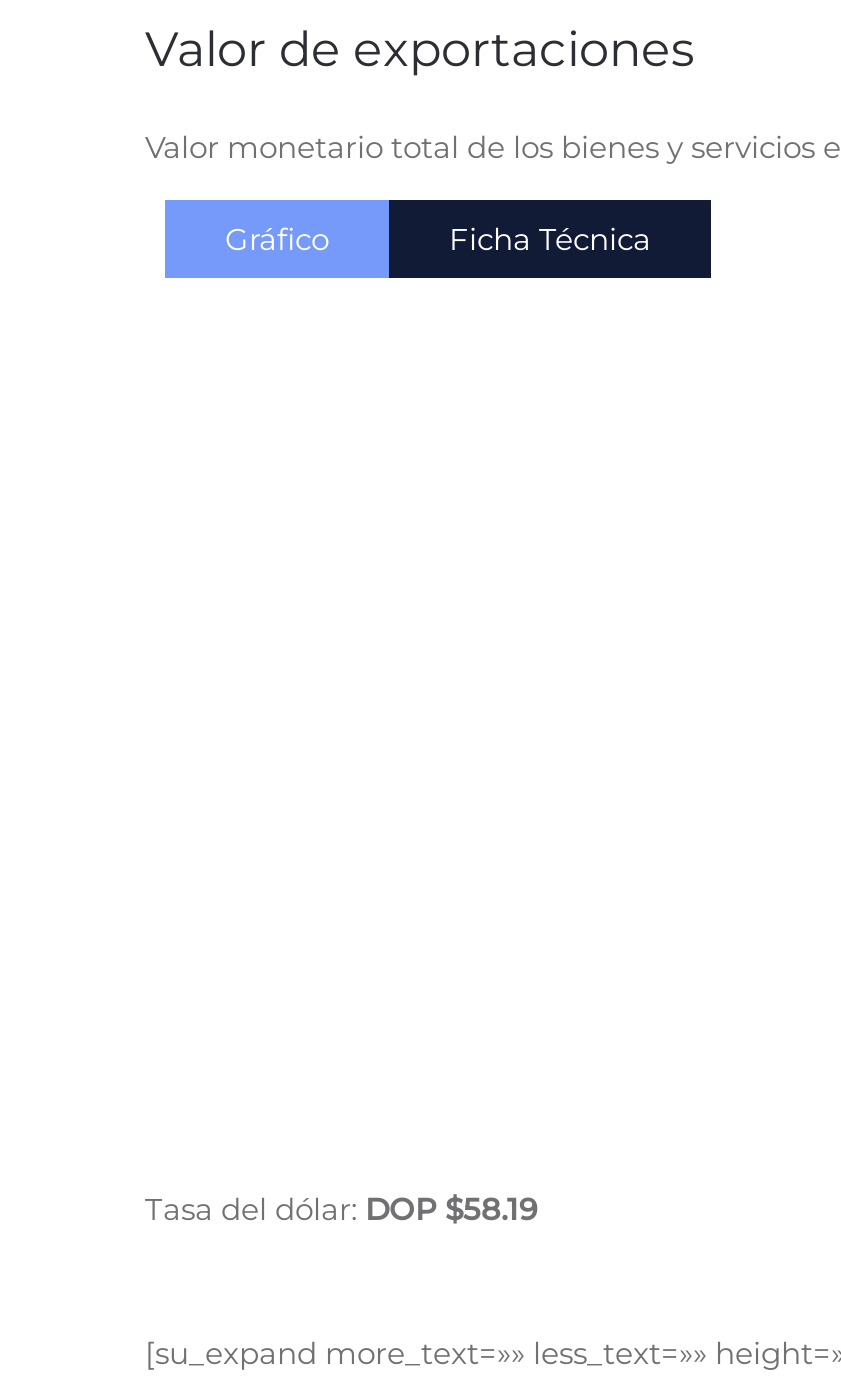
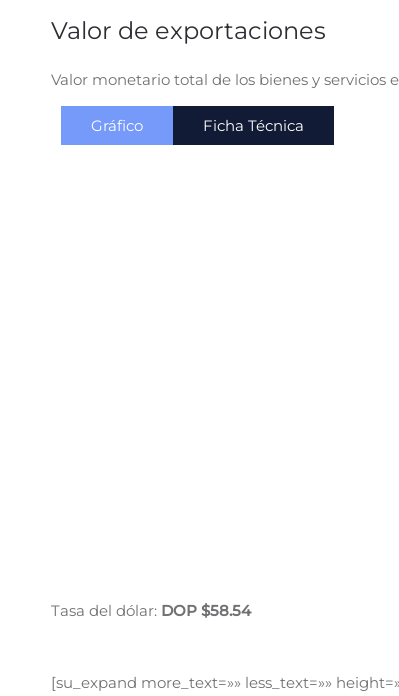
- Tasa del dólar: DOP $58.19
+ Tasa del dólar: DOP $58.54
